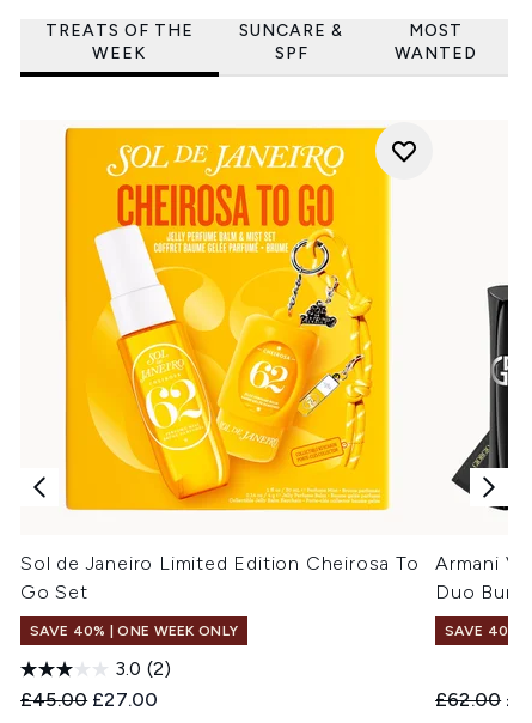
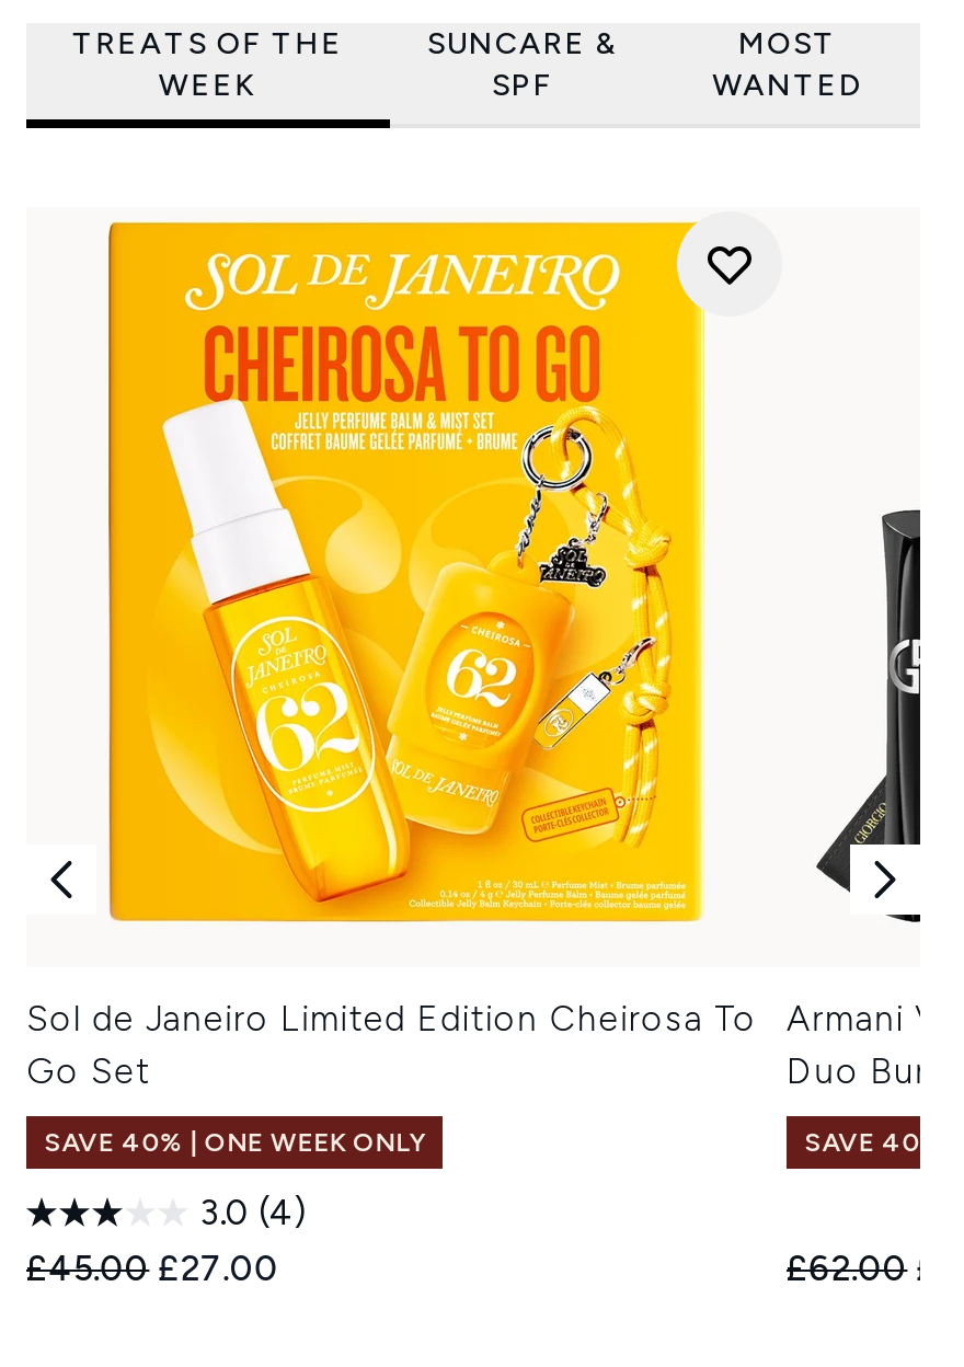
- 3.0 (2)
+ 3.0 (4)
